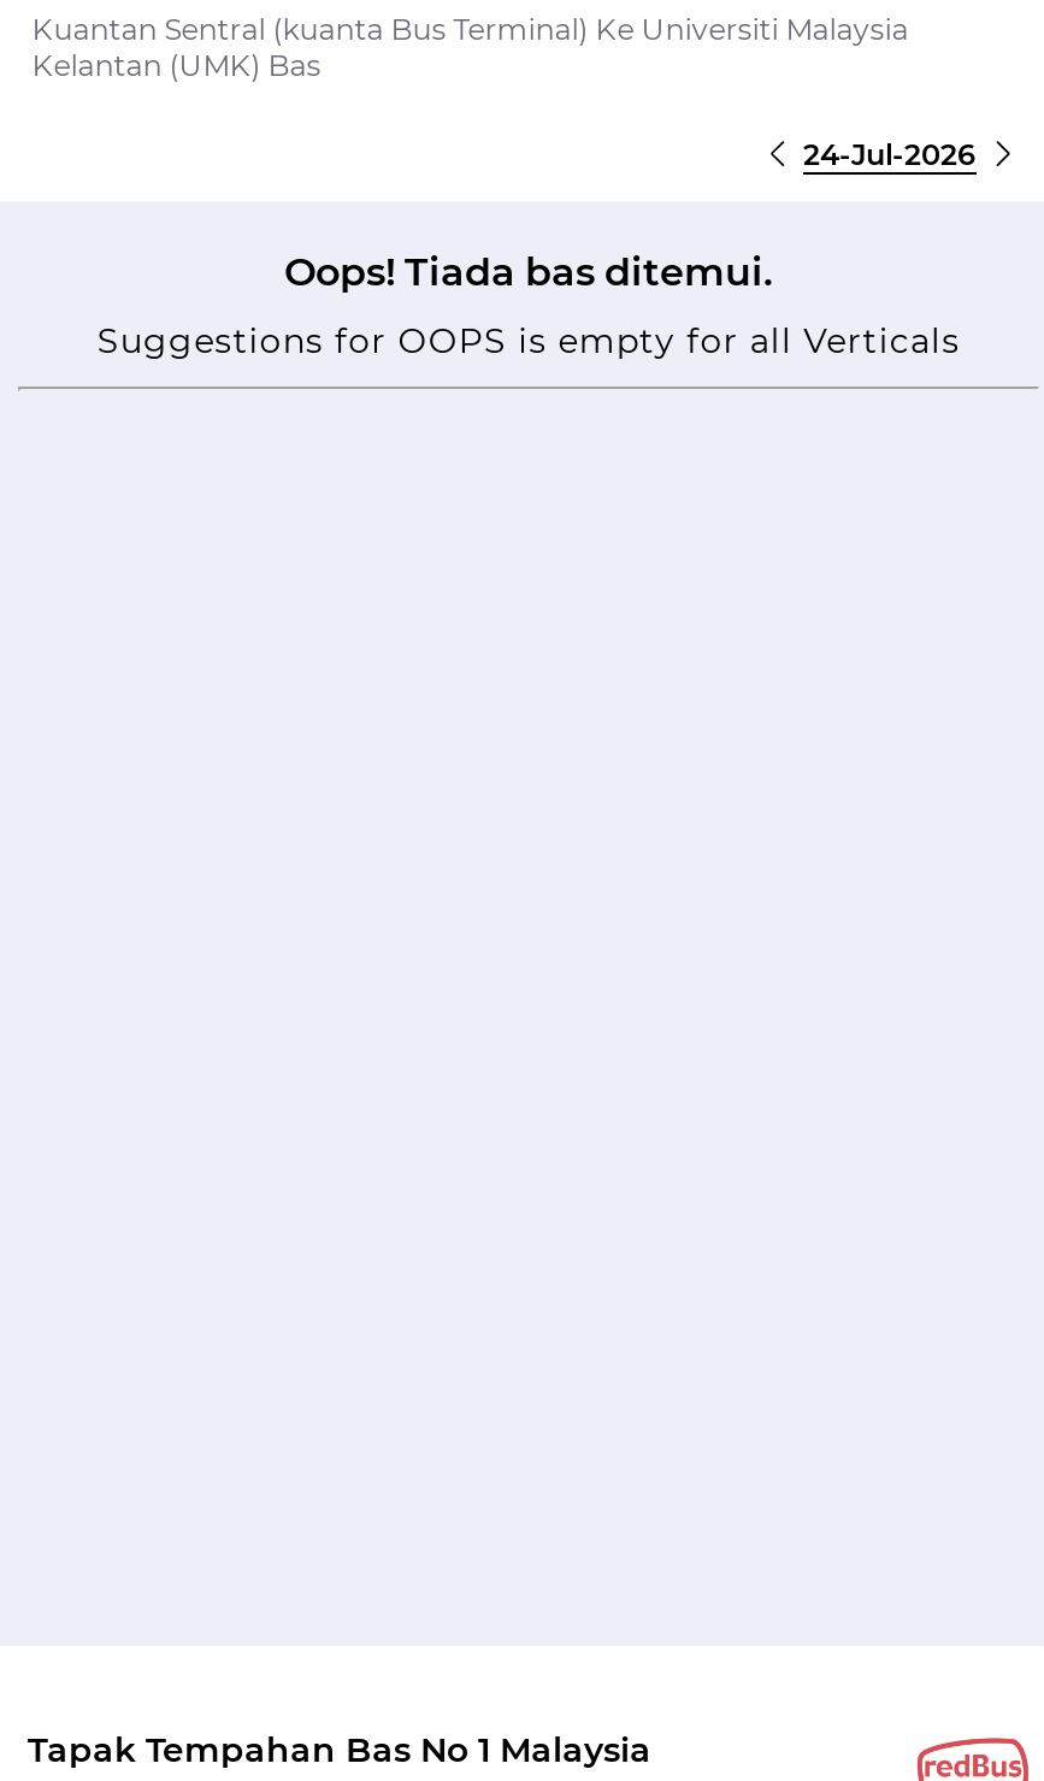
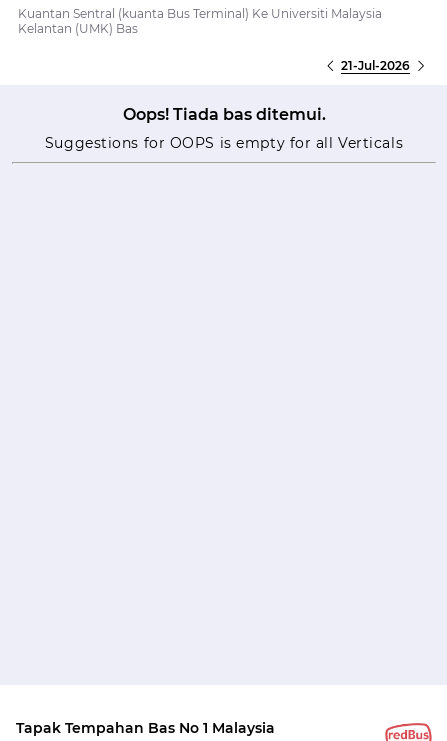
- 24-Jul-2026
+ 21-Jul-2026
